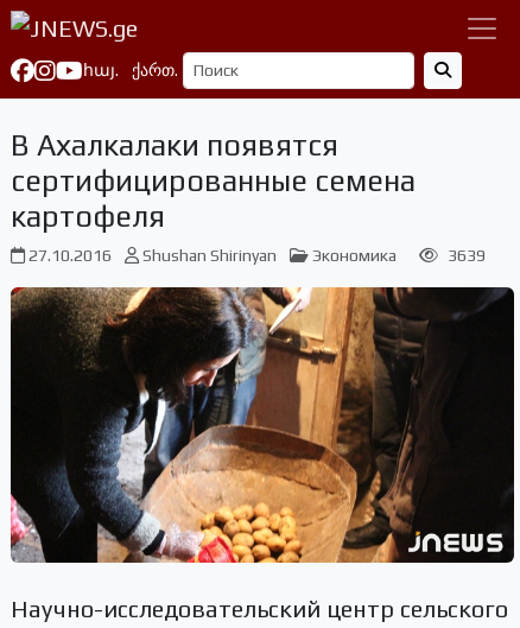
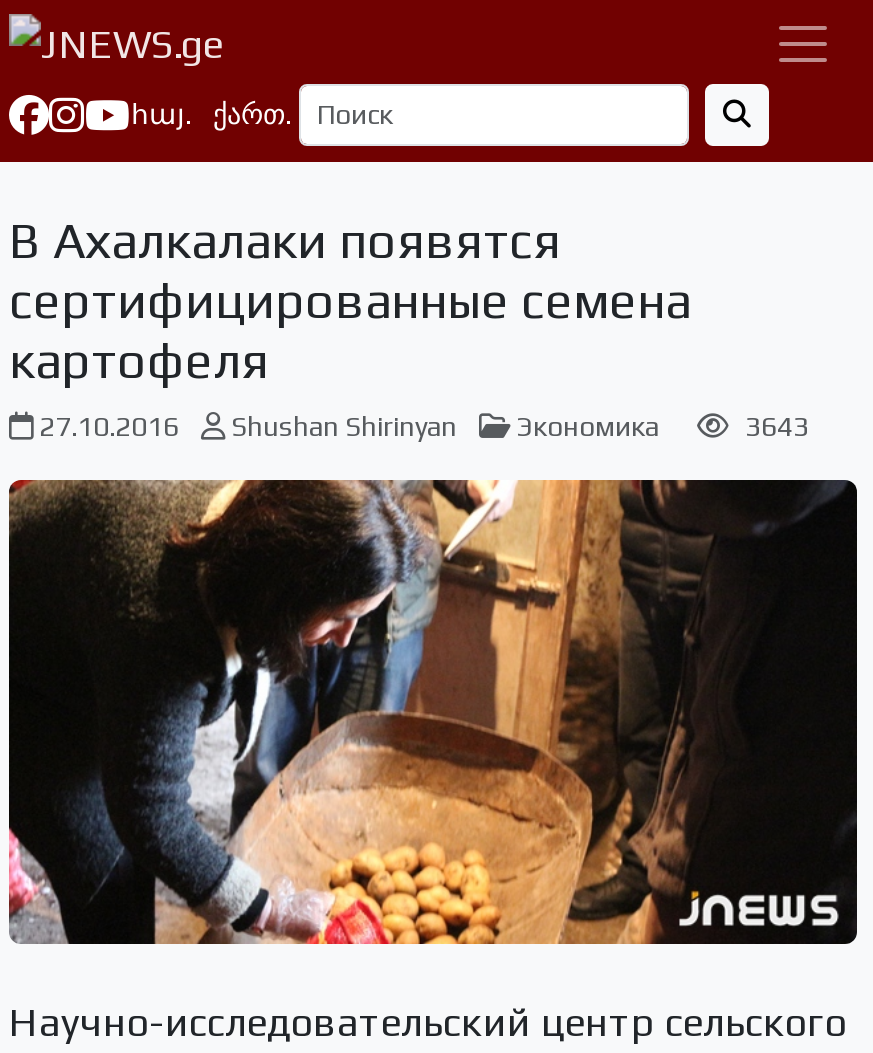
- 3639
+ 3643
